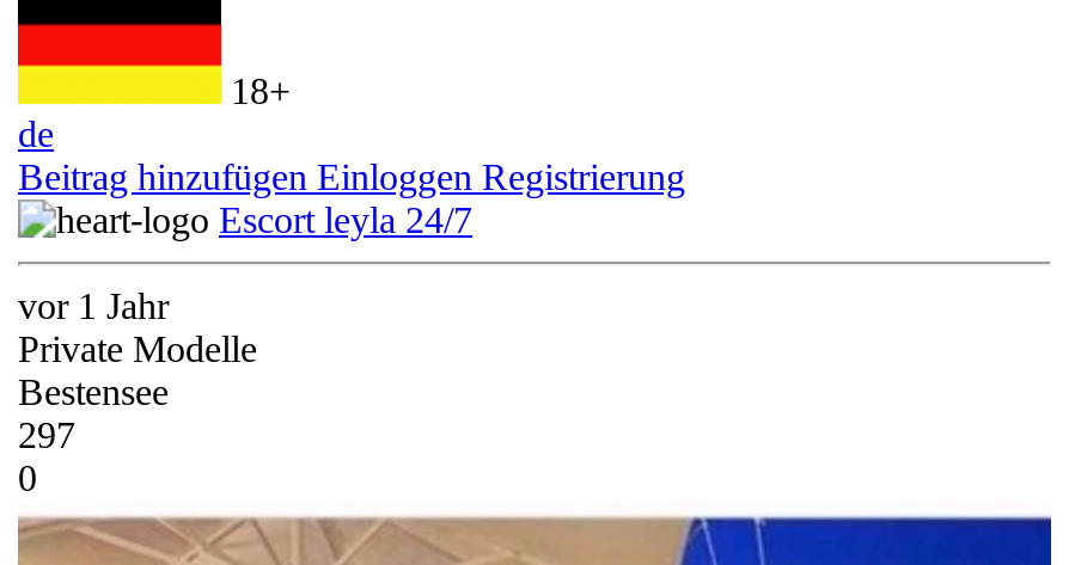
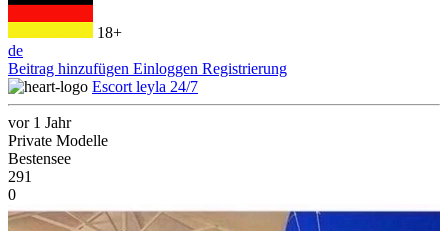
- 297
+ 291
